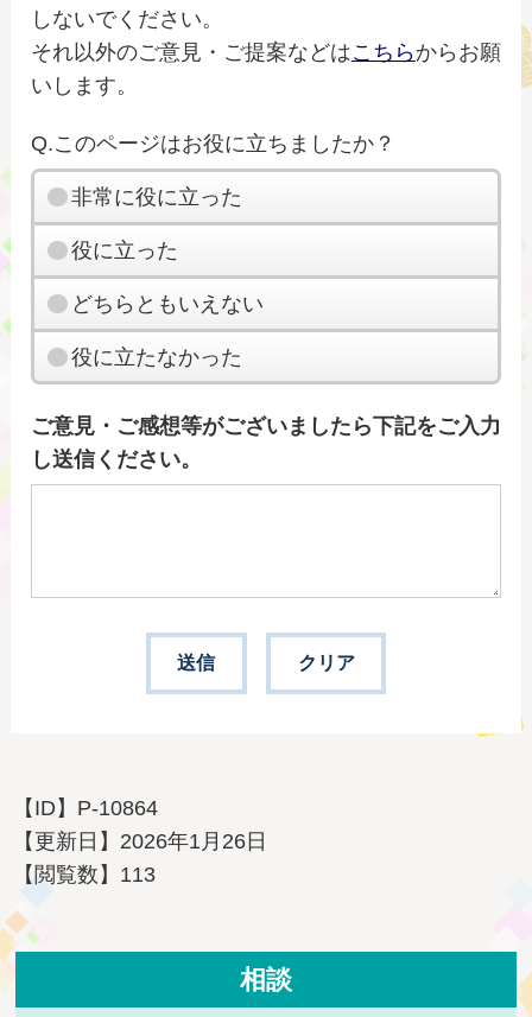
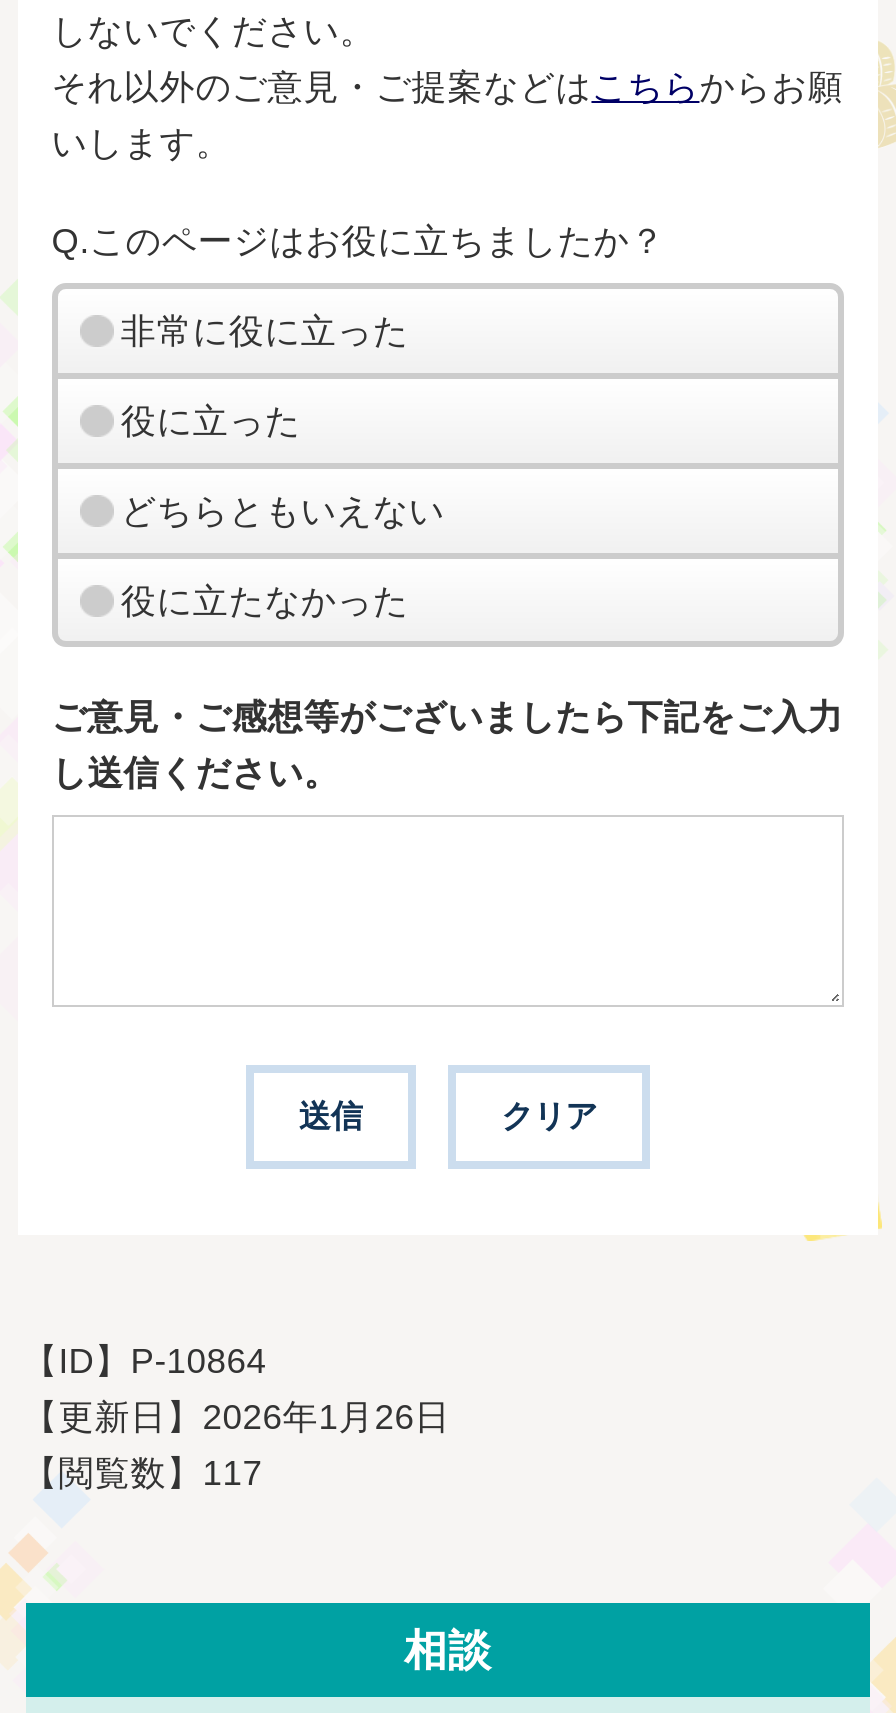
- 【閲覧数】113
+ 【閲覧数】117
